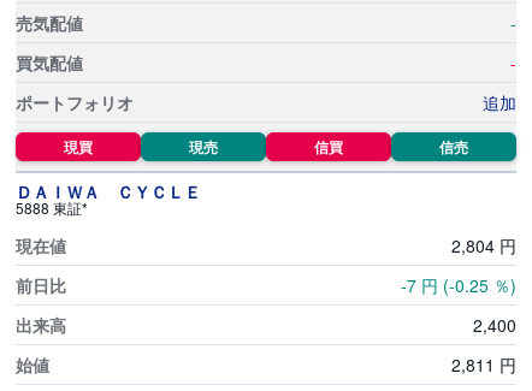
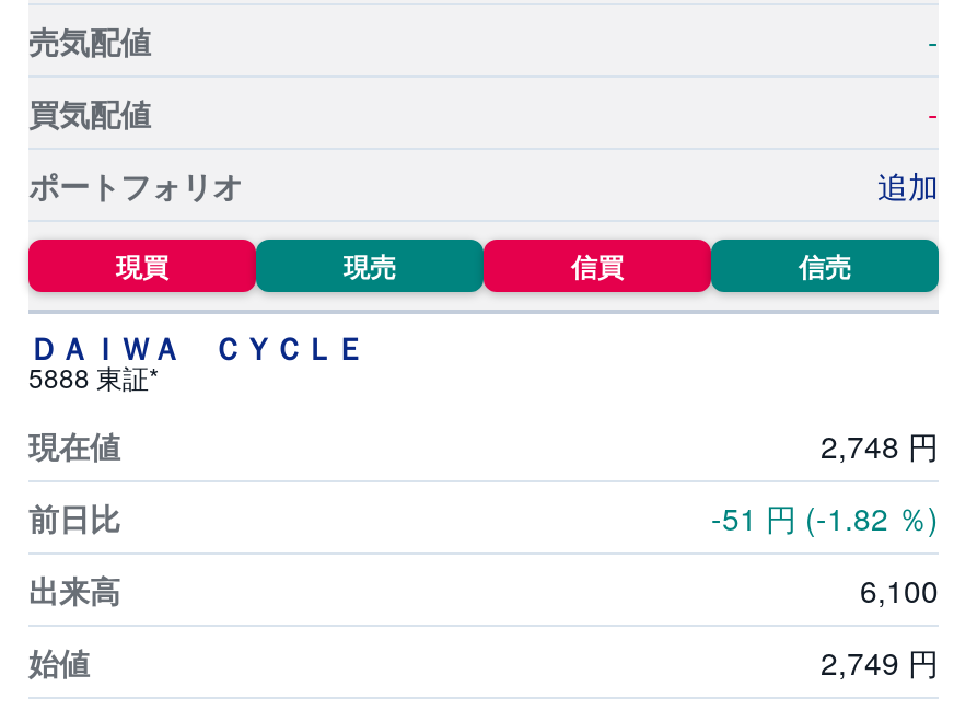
- 2,804 円
+ 2,748 円

- -7 円 (-0.25 ％)
+ -51 円 (-1.82 ％)

- 2,400
+ 6,100

- 2,811 円
+ 2,749 円
